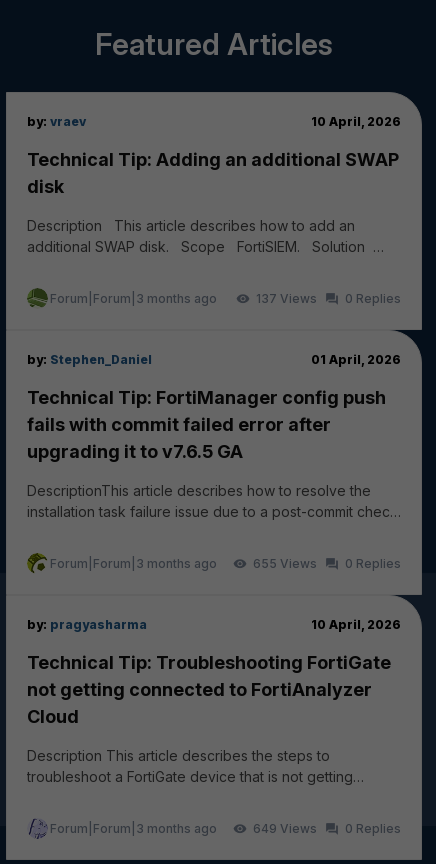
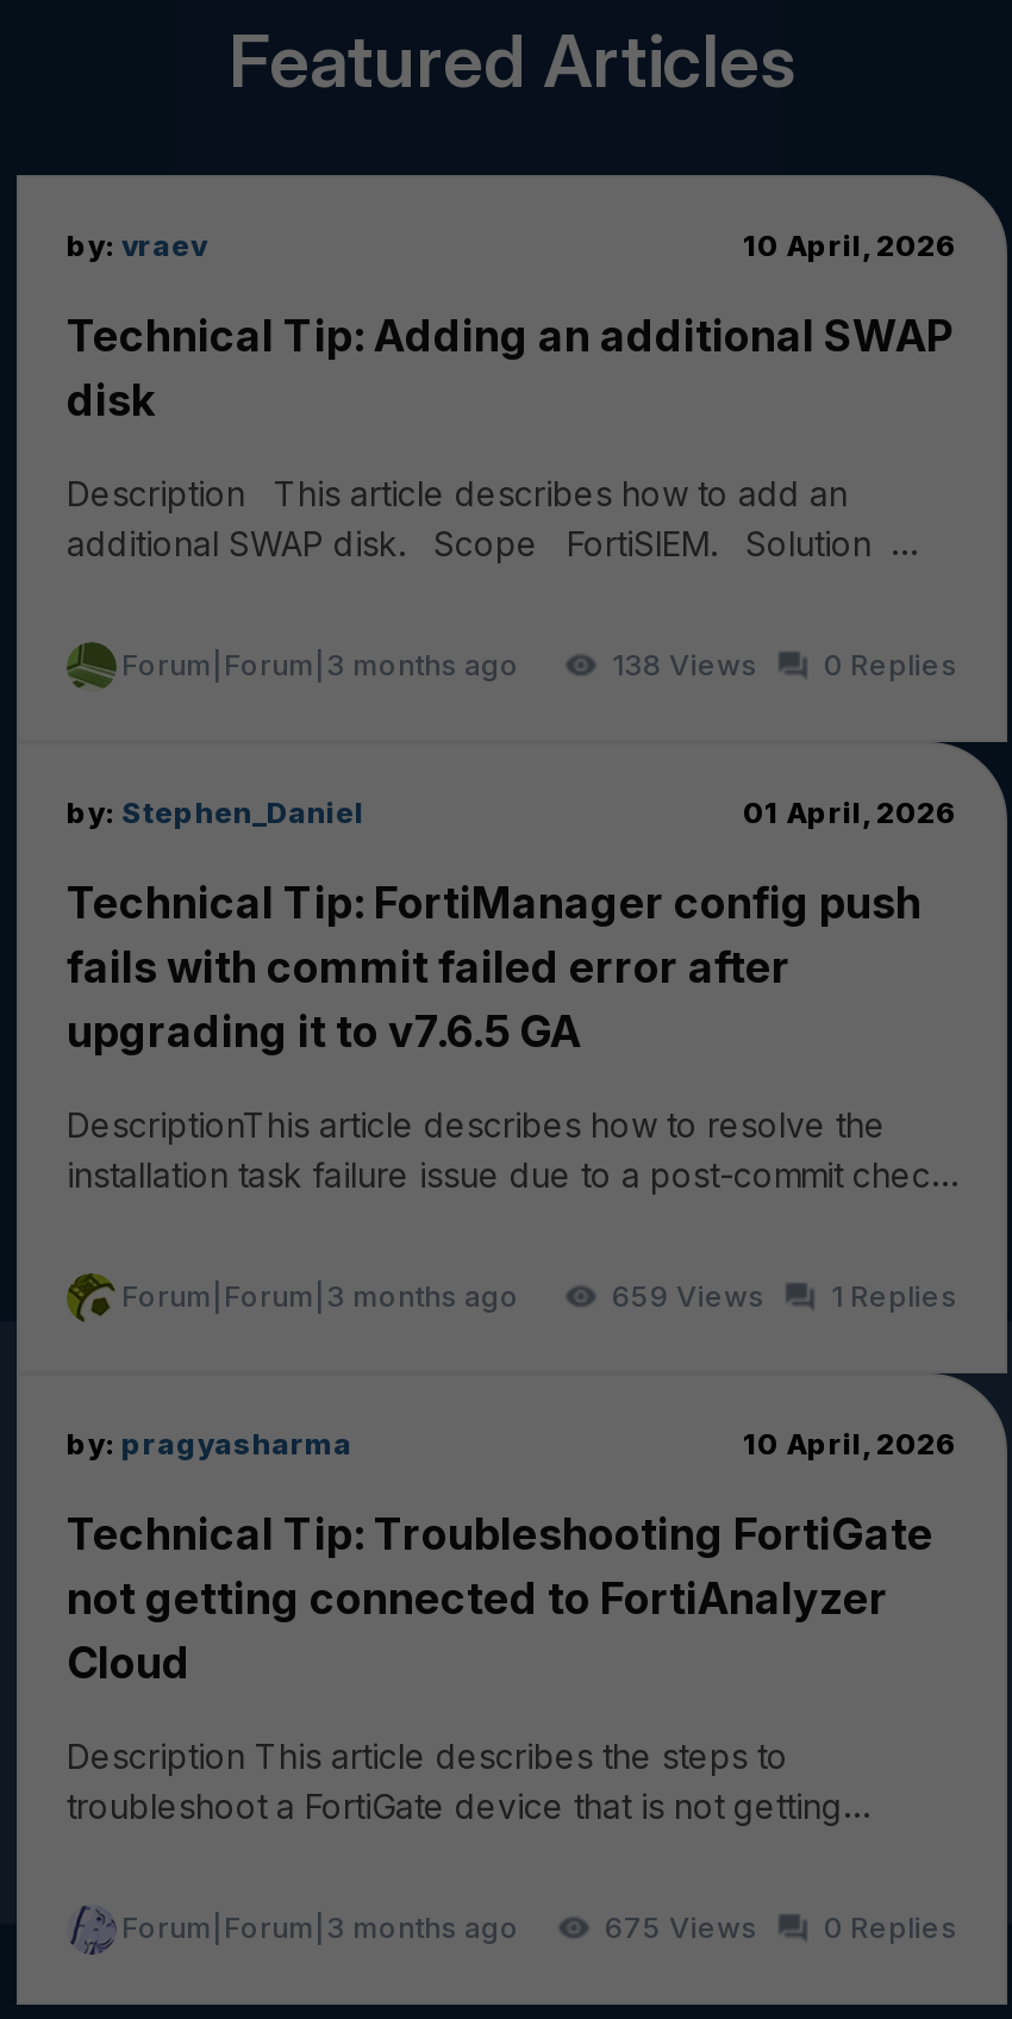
- 137
+ 138

- 655
+ 659

- 0
+ 1

- 649
+ 675
